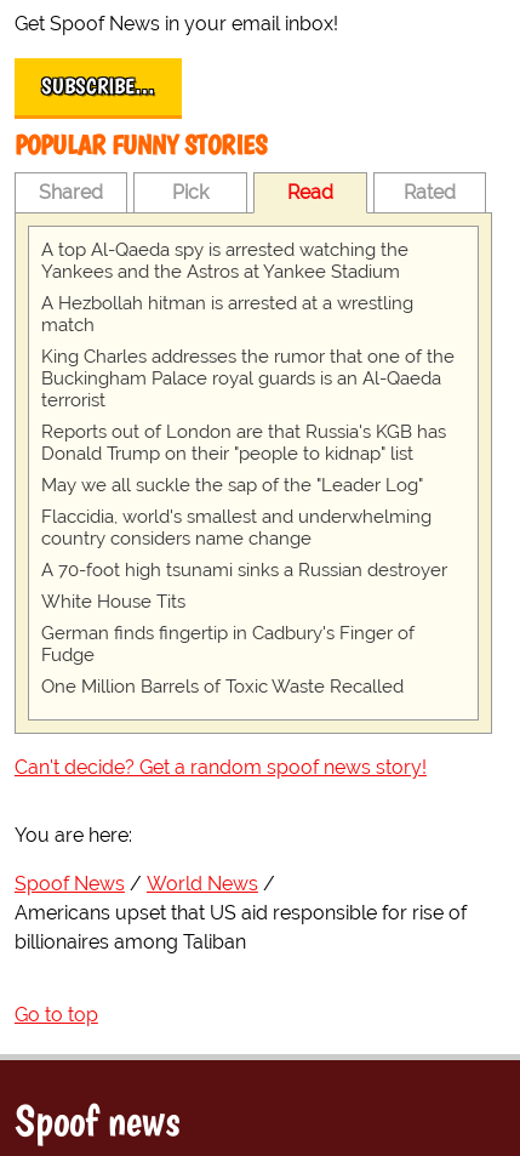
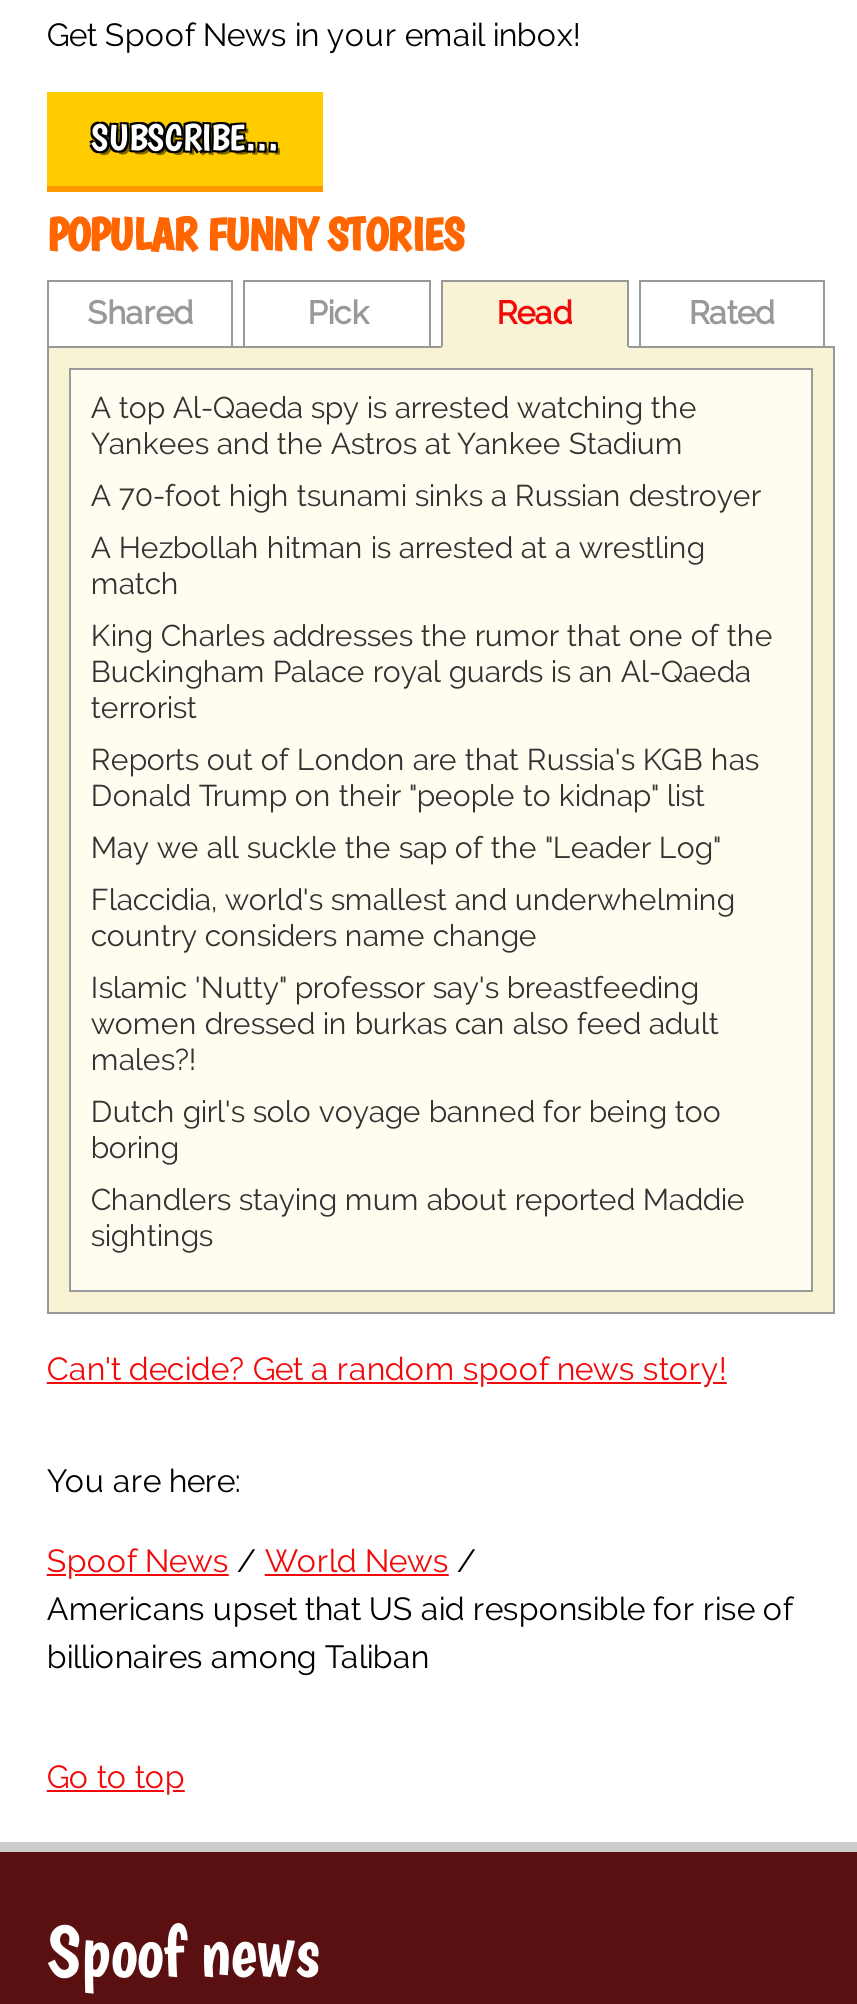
moved up: A 70-foot high tsunami sinks a Russian destroyer

- White House Tits
- German finds fingertip in Cadbury's Finger of
- Fudge
- One Million Barrels of Toxic Waste Recalled
+ Islamic 'Nutty" professor say's breastfeeding
+ women dressed in burkas can also feed adult
+ males?!
+ Dutch girl's solo voyage banned for being too
+ boring
+ Chandlers staying mum about reported Maddie
+ sightings
